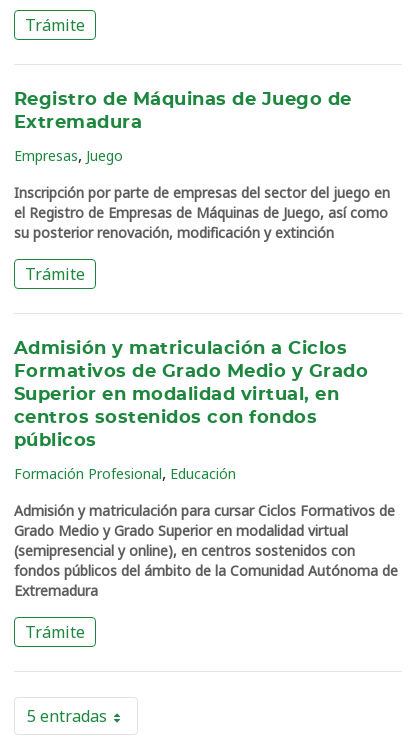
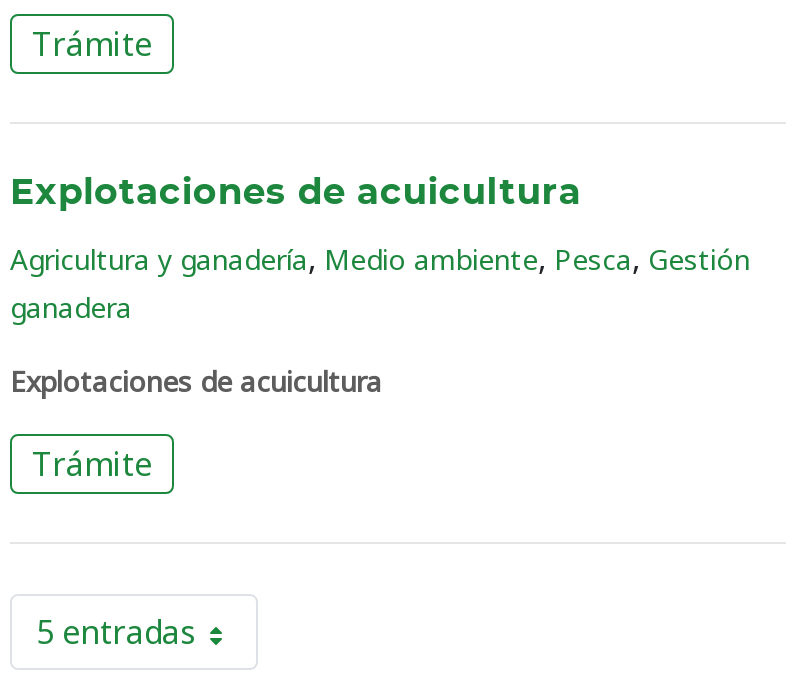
- Registro de Máquinas de Juego de
- Extremadura
- Empresas, Juego
- Inscripción por parte de empresas del sector del juego en
- el Registro de Empresas de Máquinas de Juego, así como
- su posterior renovación, modificación y extinción
- Trámite
- Admisión y matriculación a Ciclos
- Formativos de Grado Medio y Grado
- Superior en modalidad virtual, en
- centros sostenidos con fondos
- públicos
- Formación Profesional, Educación
- Admisión y matriculación para cursar Ciclos Formativos de
- Grado Medio y Grado Superior en modalidad virtual
- (semipresencial y online), en centros sostenidos con
- fondos públicos del ámbito de la Comunidad Autónoma de
- Extremadura
+ Explotaciones de acuicultura
+ Agricultura y ganadería, Medio ambiente, Pesca, Gestión
+ ganadera
+ Explotaciones de acuicultura
